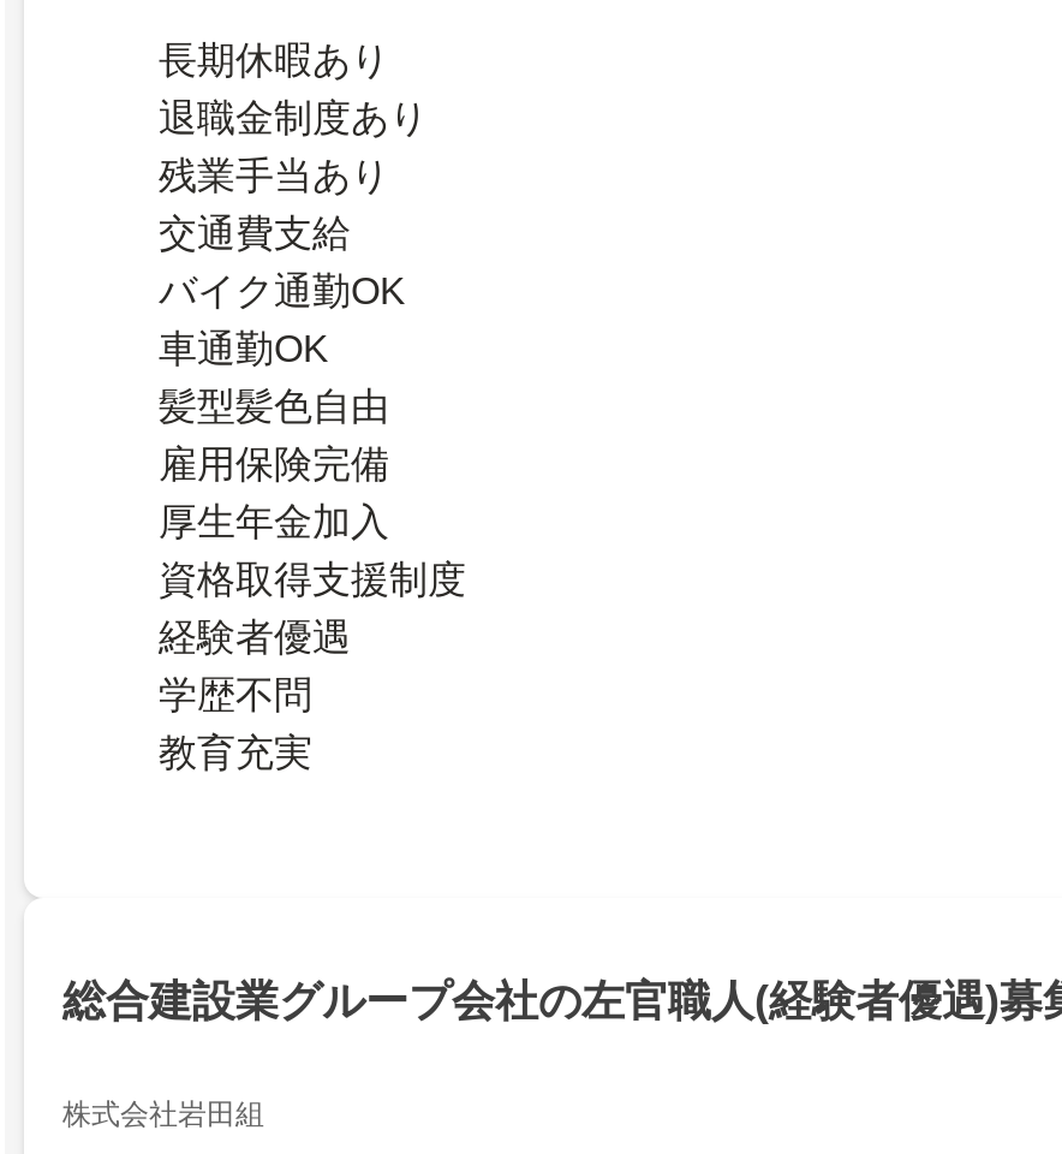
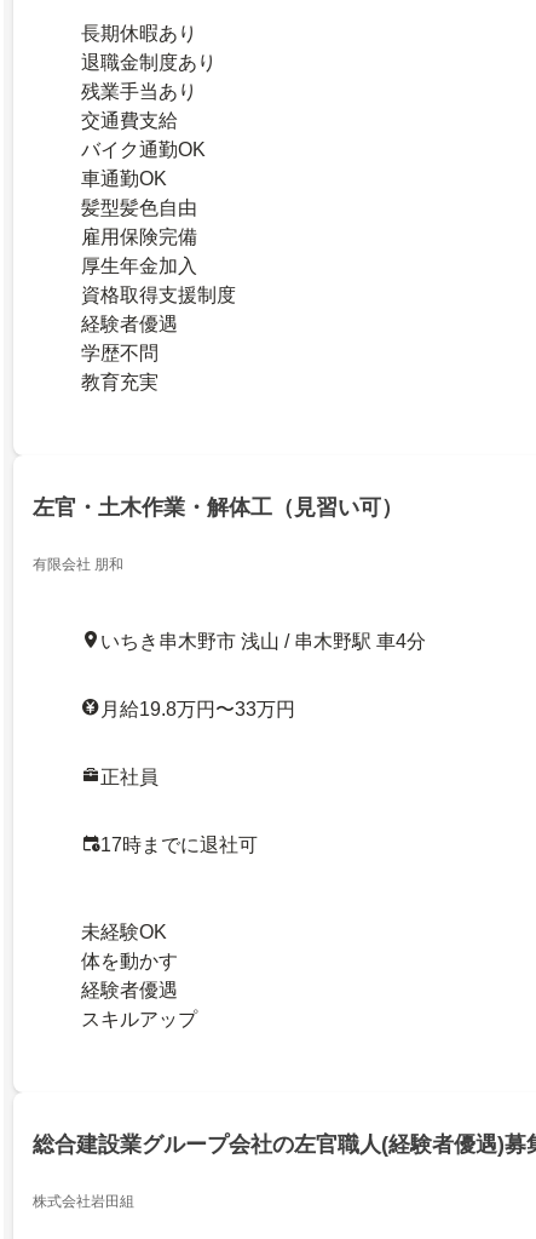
+ 左官・土木作業・解体工（見習い可）
+ 有限会社 朋和

+ 未経験OK
+ 体を動かす
+ 経験者優遇
+ スキルアップ

+ いちき串木野市 浅山 / 串木野駅 車4分
+ 月給19.8万円〜33万円
+ 正社員
+ 17時までに退社可
